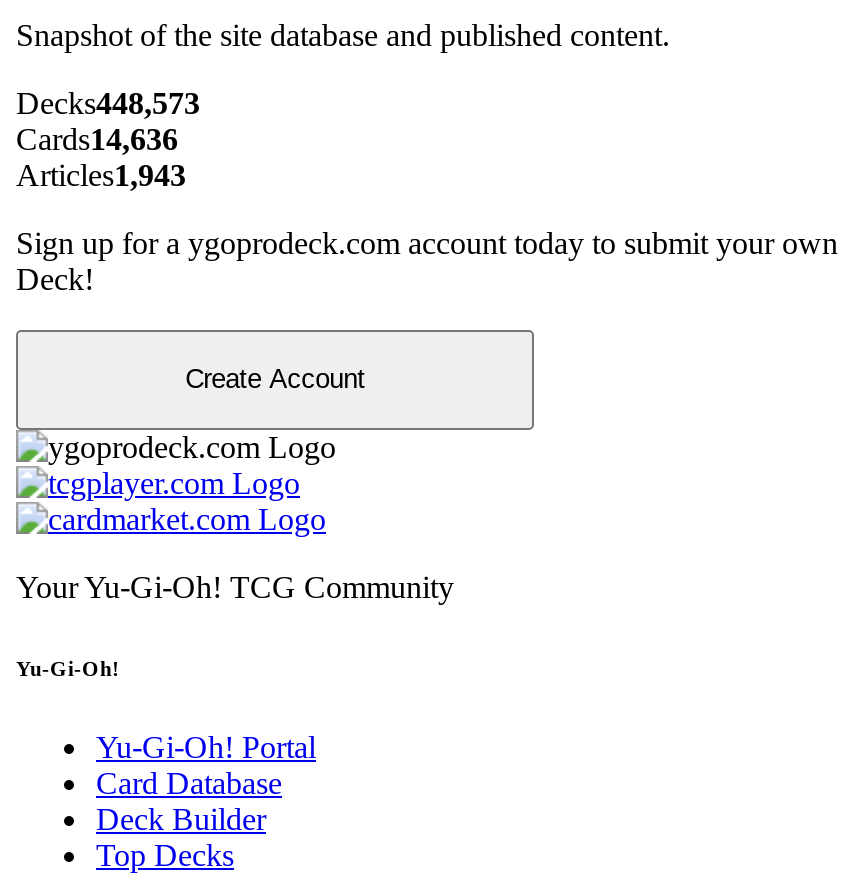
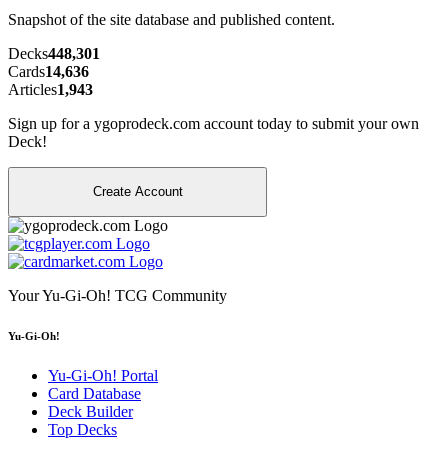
- Decks448,573
+ Decks448,301
